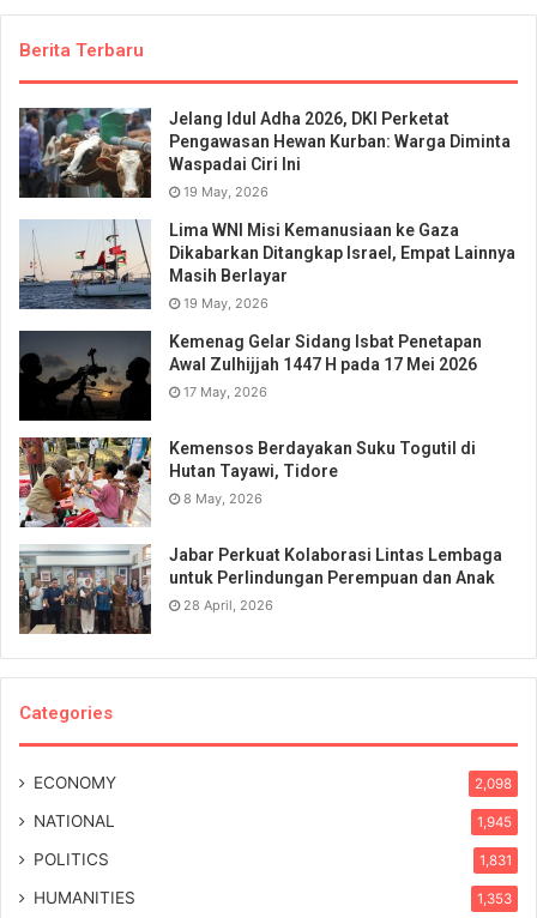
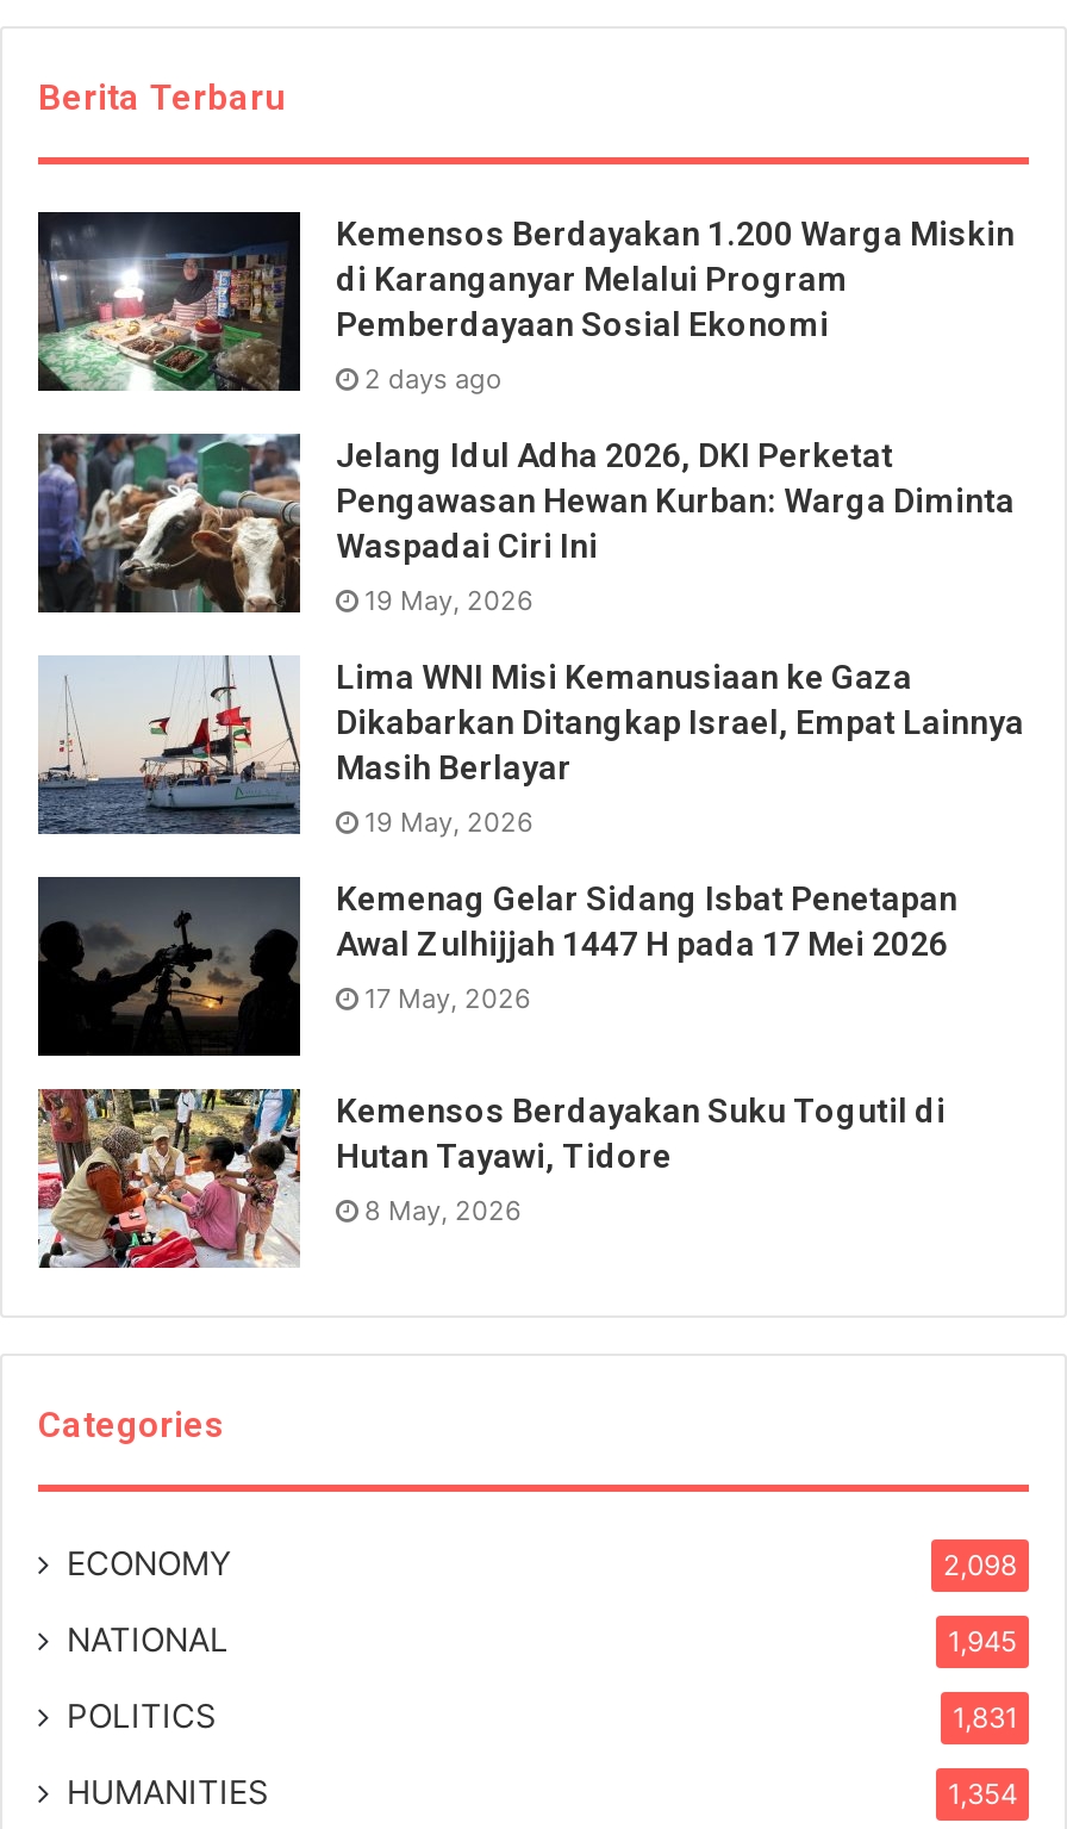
+ [image]
+ Kemensos Berdayakan 1.200 Warga Miskin
+ di Karanganyar Melalui Program
+ Pemberdayaan Sosial Ekonomi
+ 2 days ago

moved down: [image] | Jelang Idul Adha 2026, DKI Perketat | Pengawasan Hewan Kurban: Warga Diminta | ... | Hutan Tayawi, Tidore | 8 May, 2026

- [image]
- Jabar Perkuat Kolaborasi Lintas Lembaga
- untuk Perlindungan Perempuan dan Anak
- 28 April, 2026

- 1,353
+ 1,354
